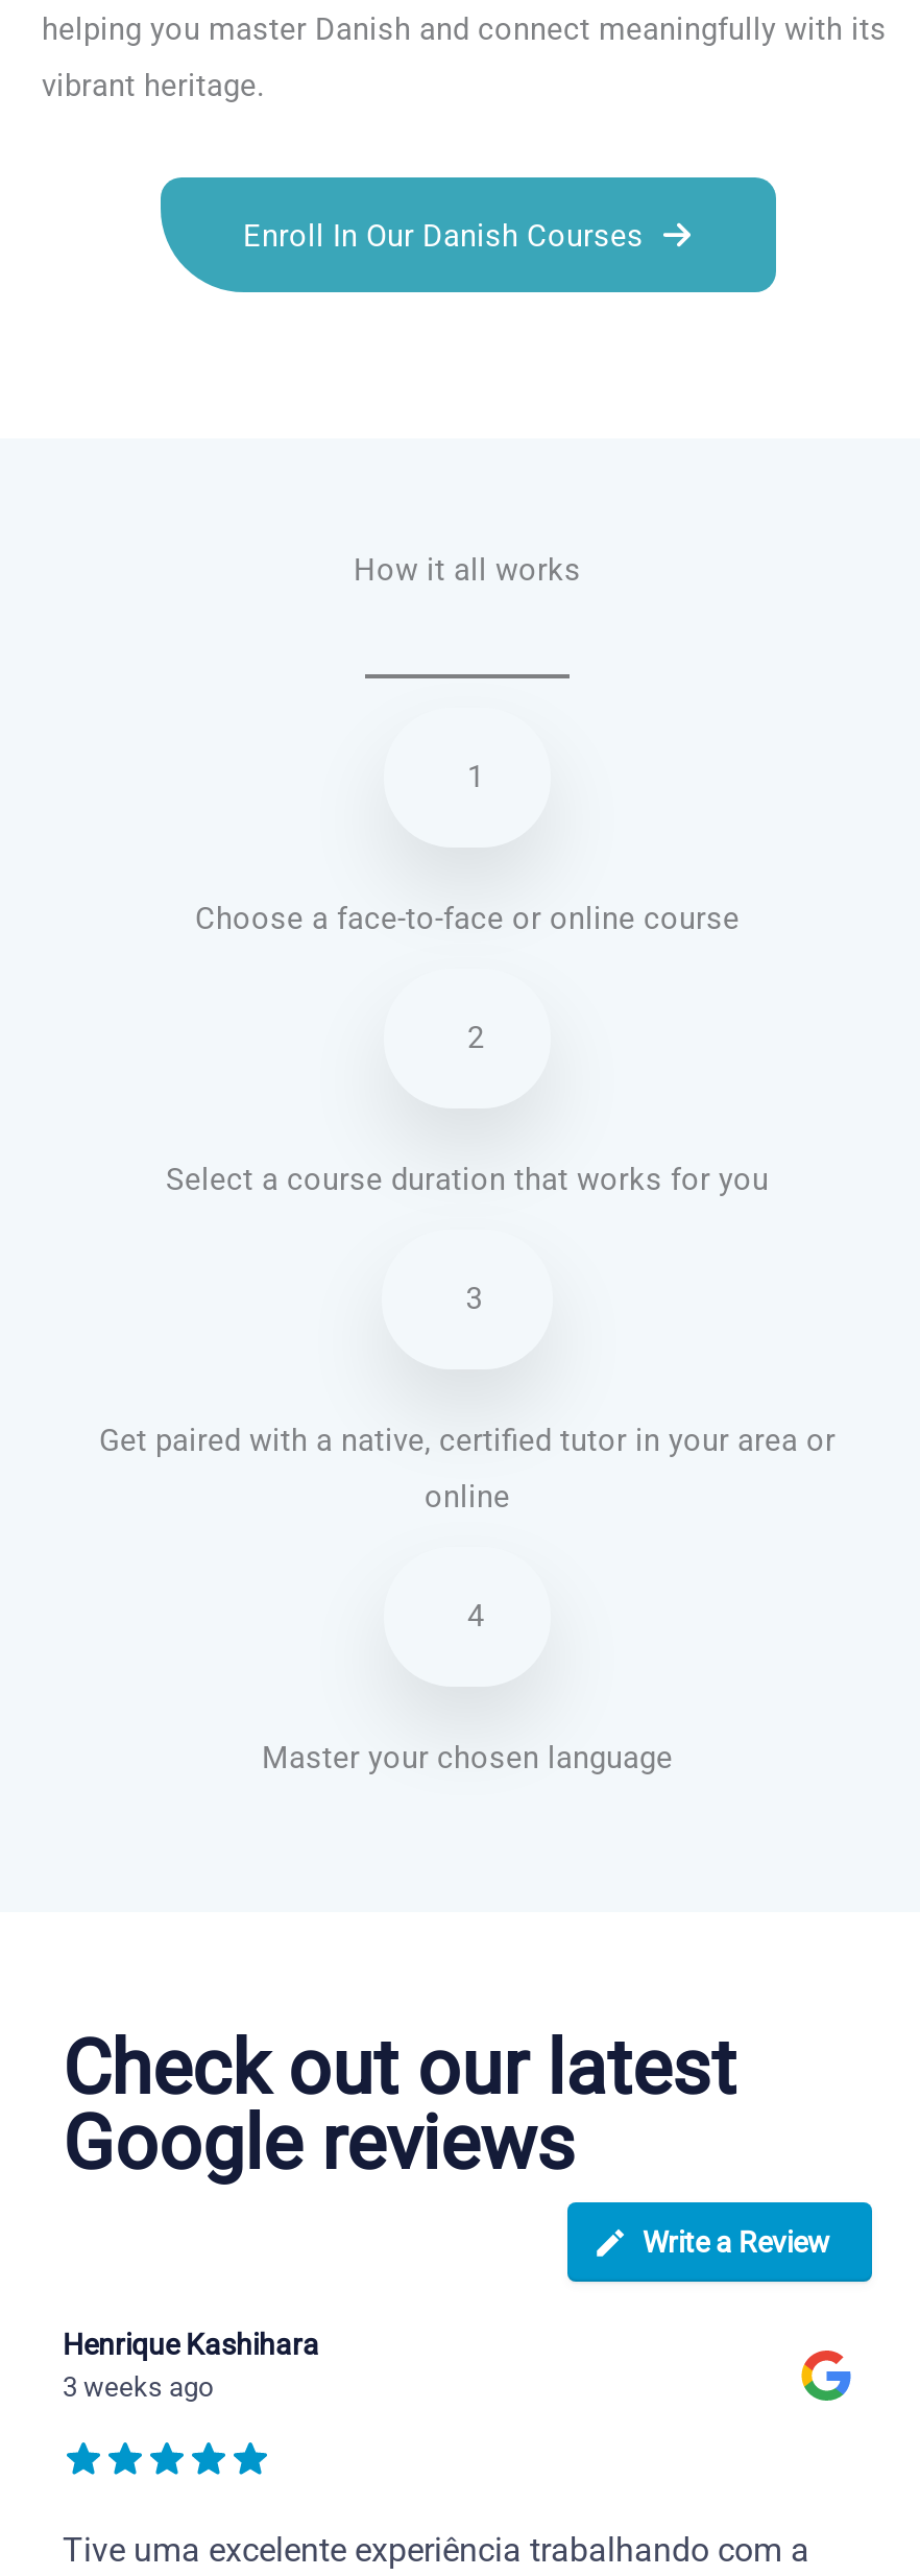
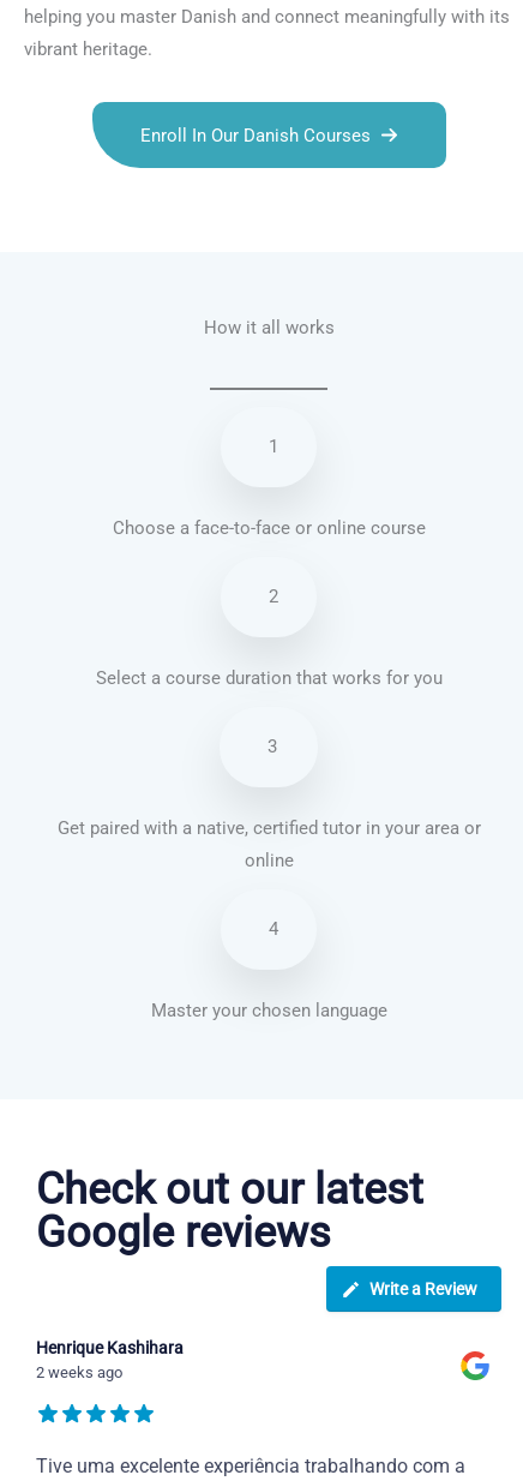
- 3 weeks ago
+ 2 weeks ago
